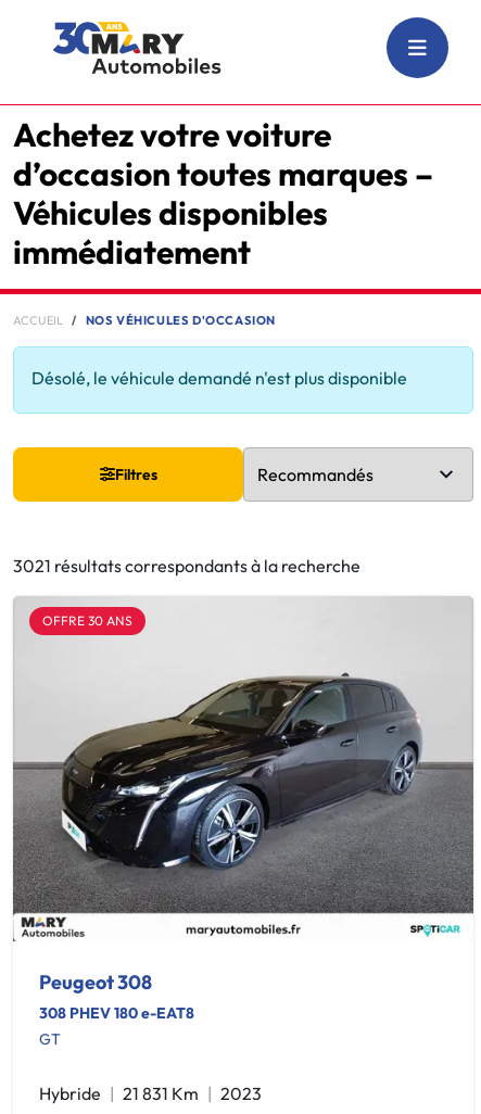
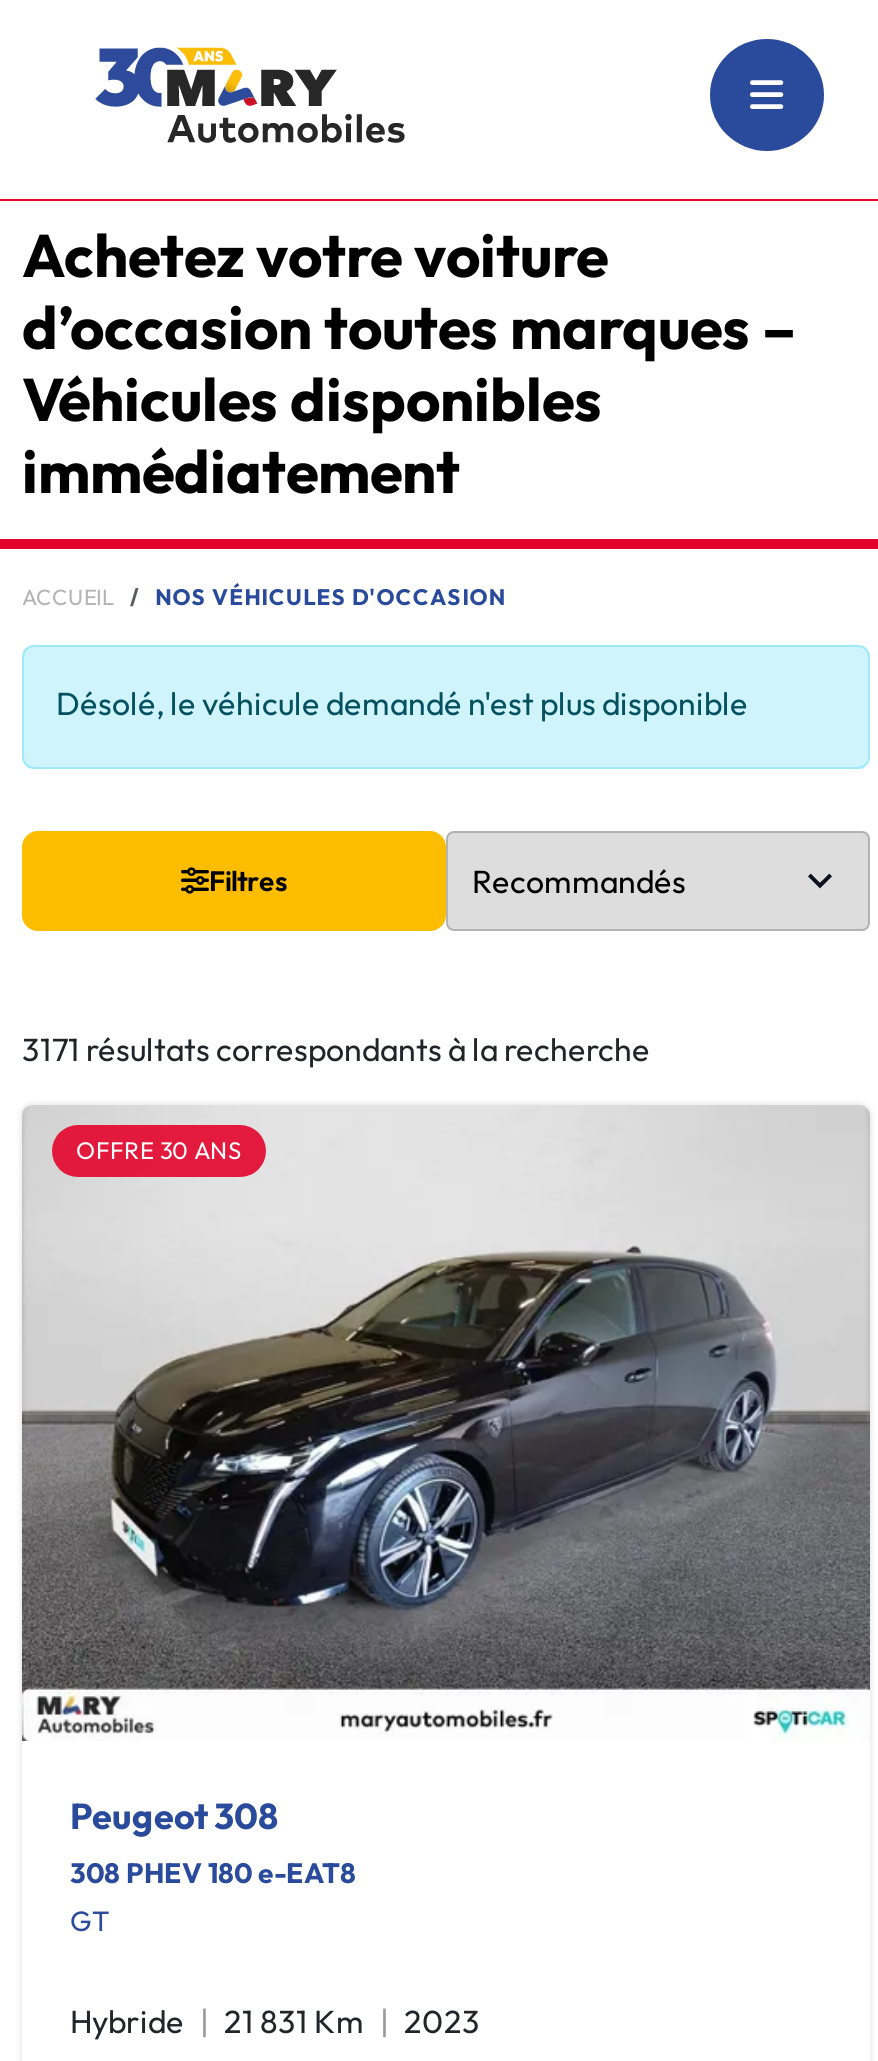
- 3021 résultats correspondants à la recherche
+ 3171 résultats correspondants à la recherche
